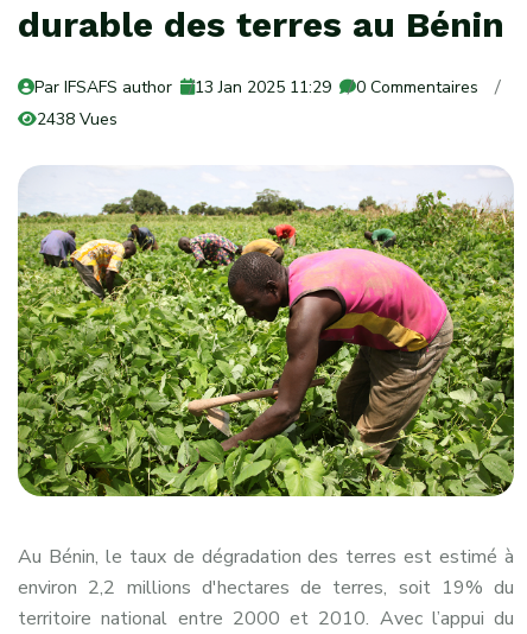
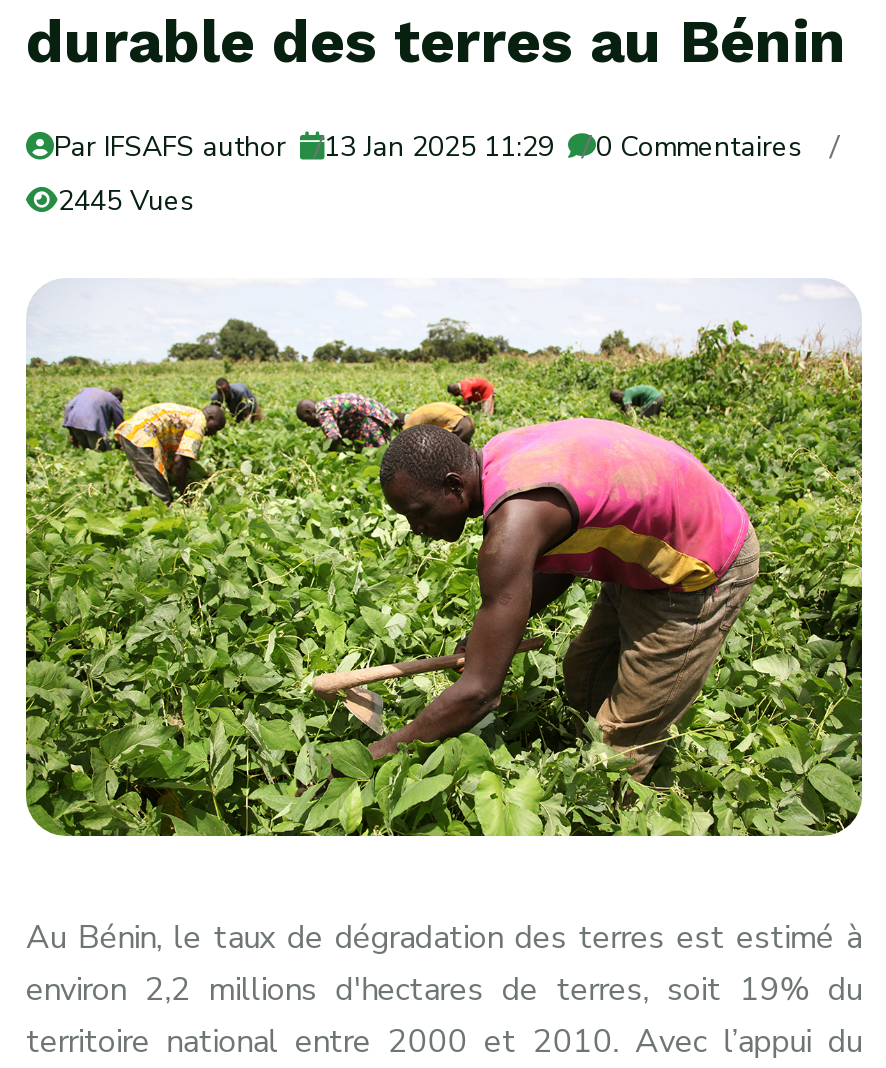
- 2438 Vues
+ 2445 Vues
